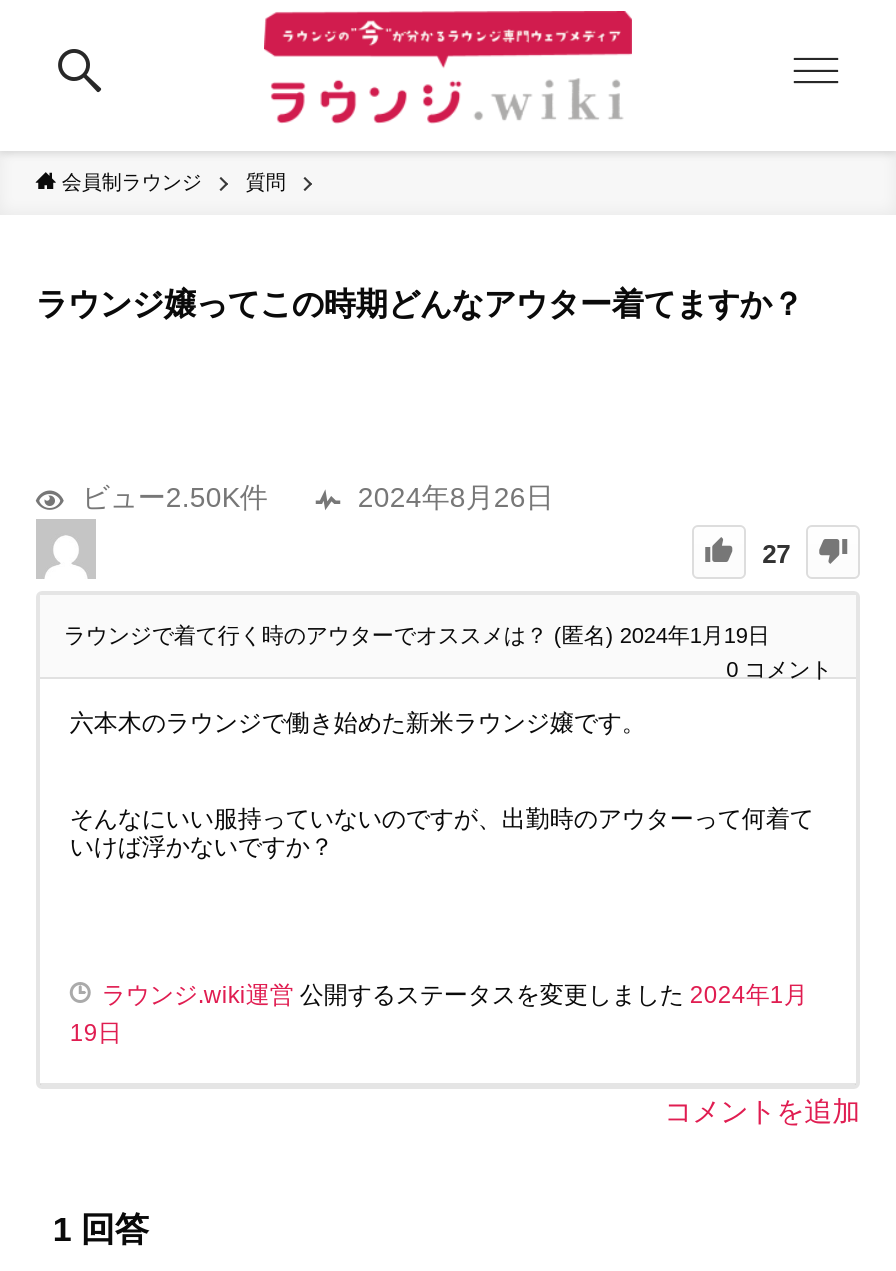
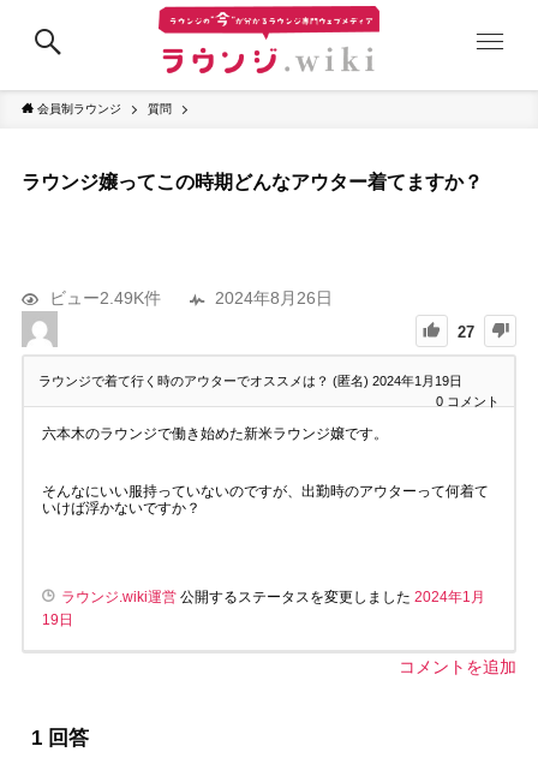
- ビュー2.50K件
+ ビュー2.49K件
